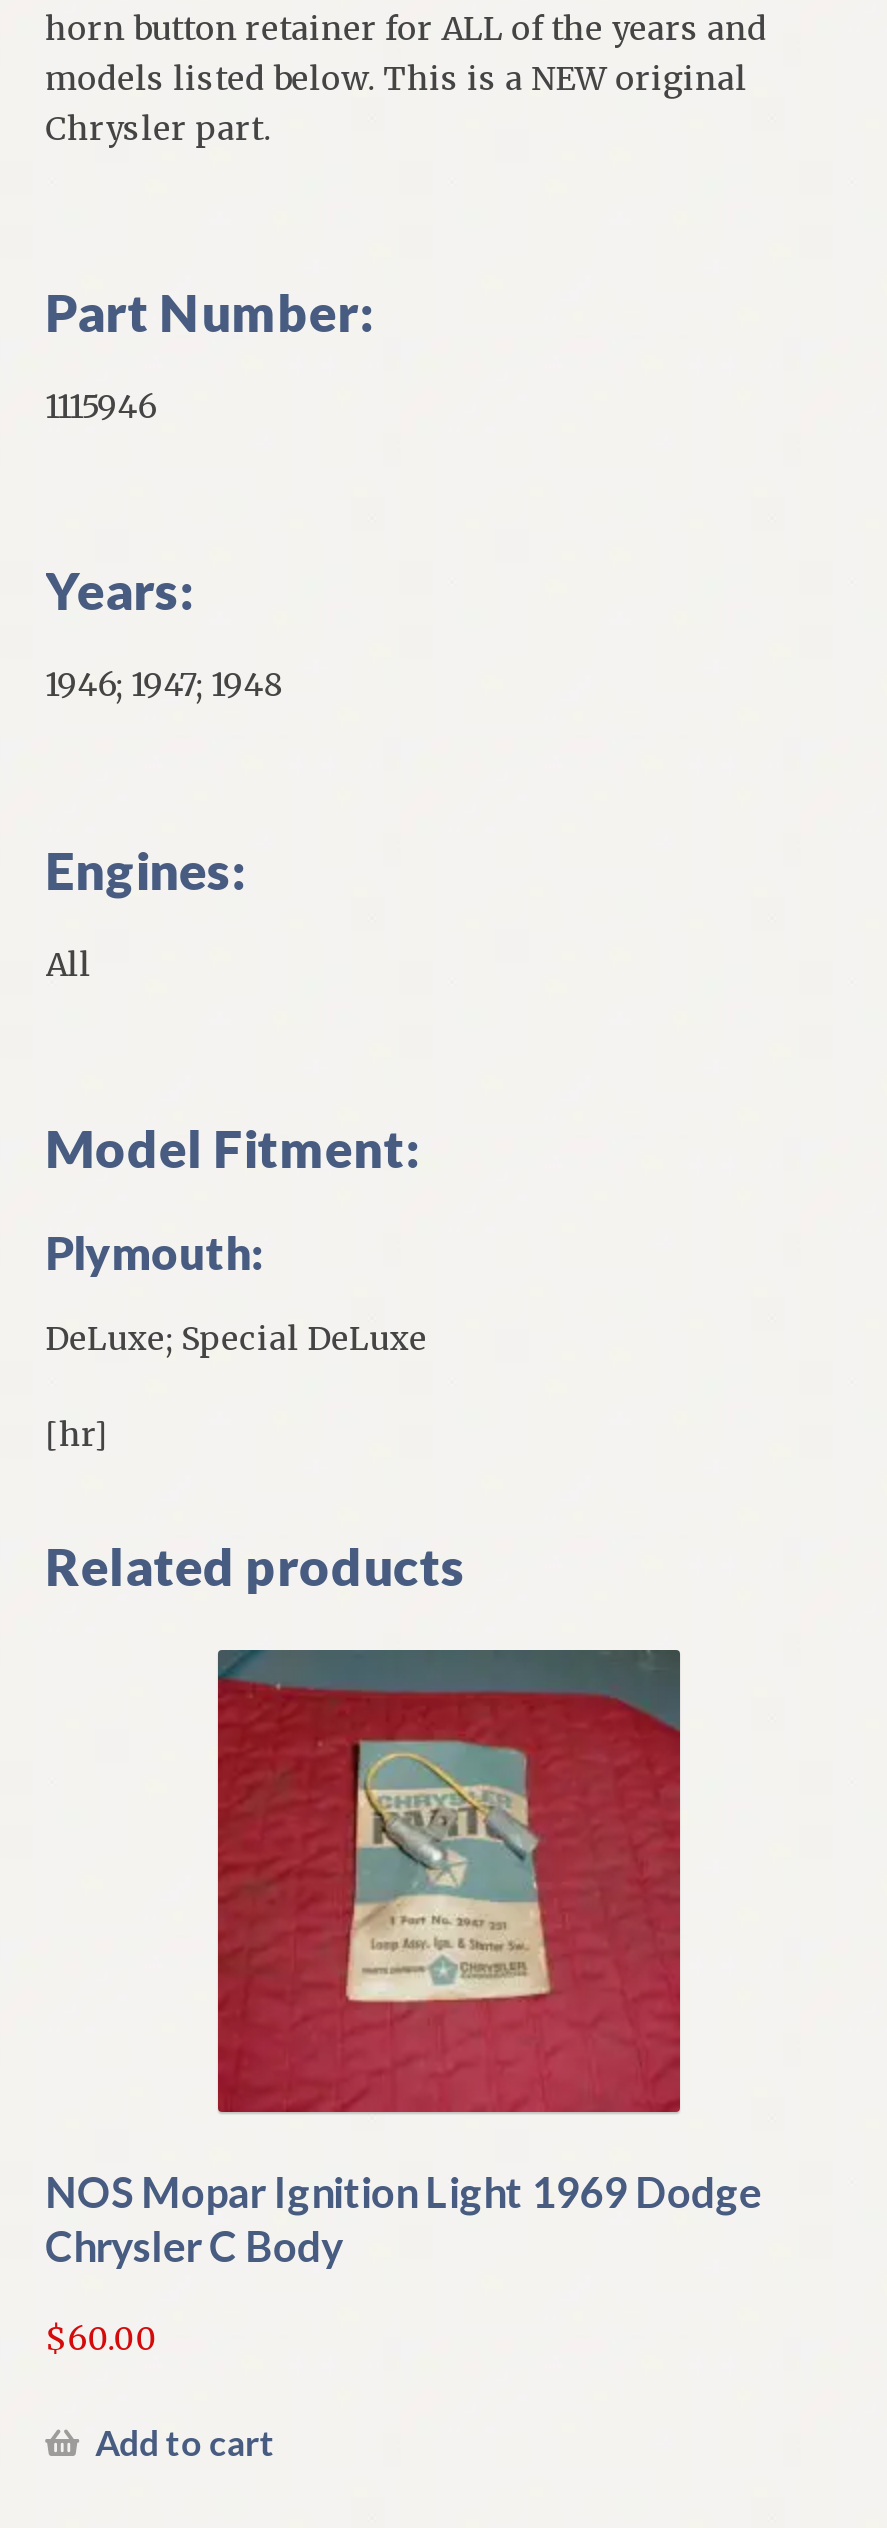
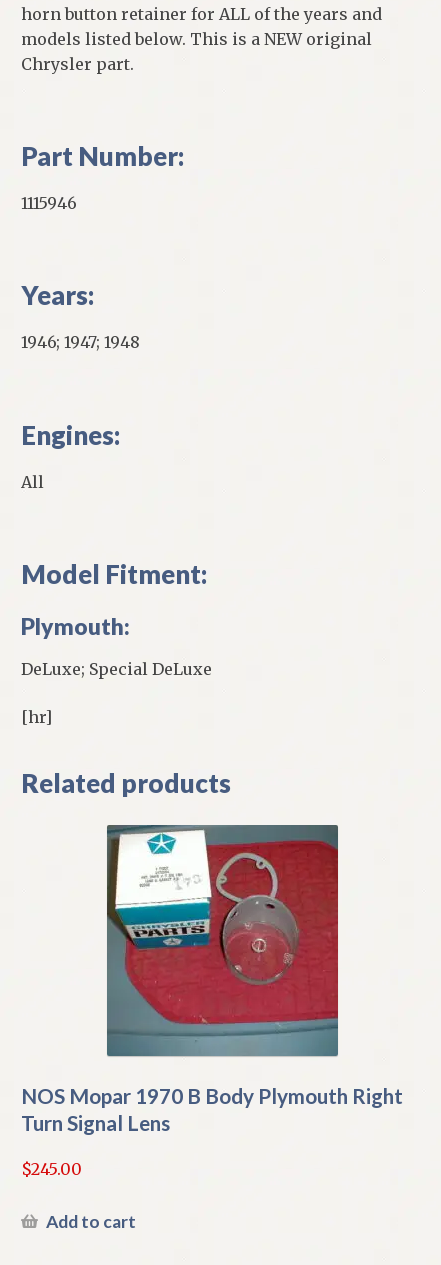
- [image]
- NOS Mopar Ignition Light 1969 Dodge
- Chrysler C Body
+ [image]
+ NOS Mopar 1970 B Body Plymouth Right
+ Turn Signal Lens

- $60.00
+ $245.00
